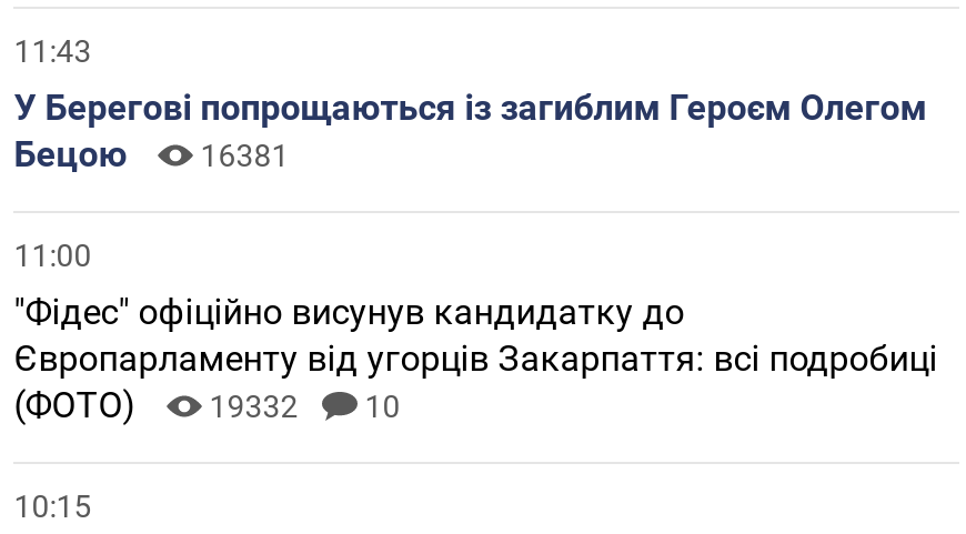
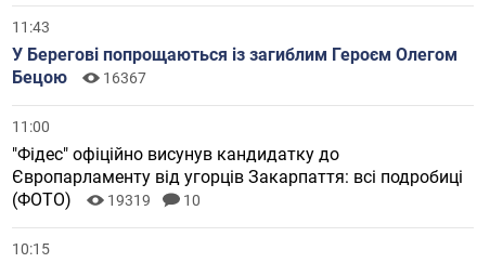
- Бецою 16381
+ Бецою 16367

- (ФОТО) 19332 10
+ (ФОТО) 19319 10
